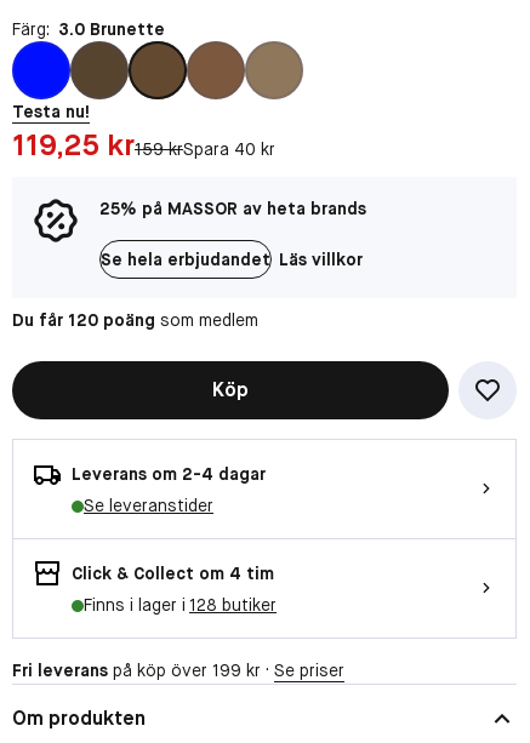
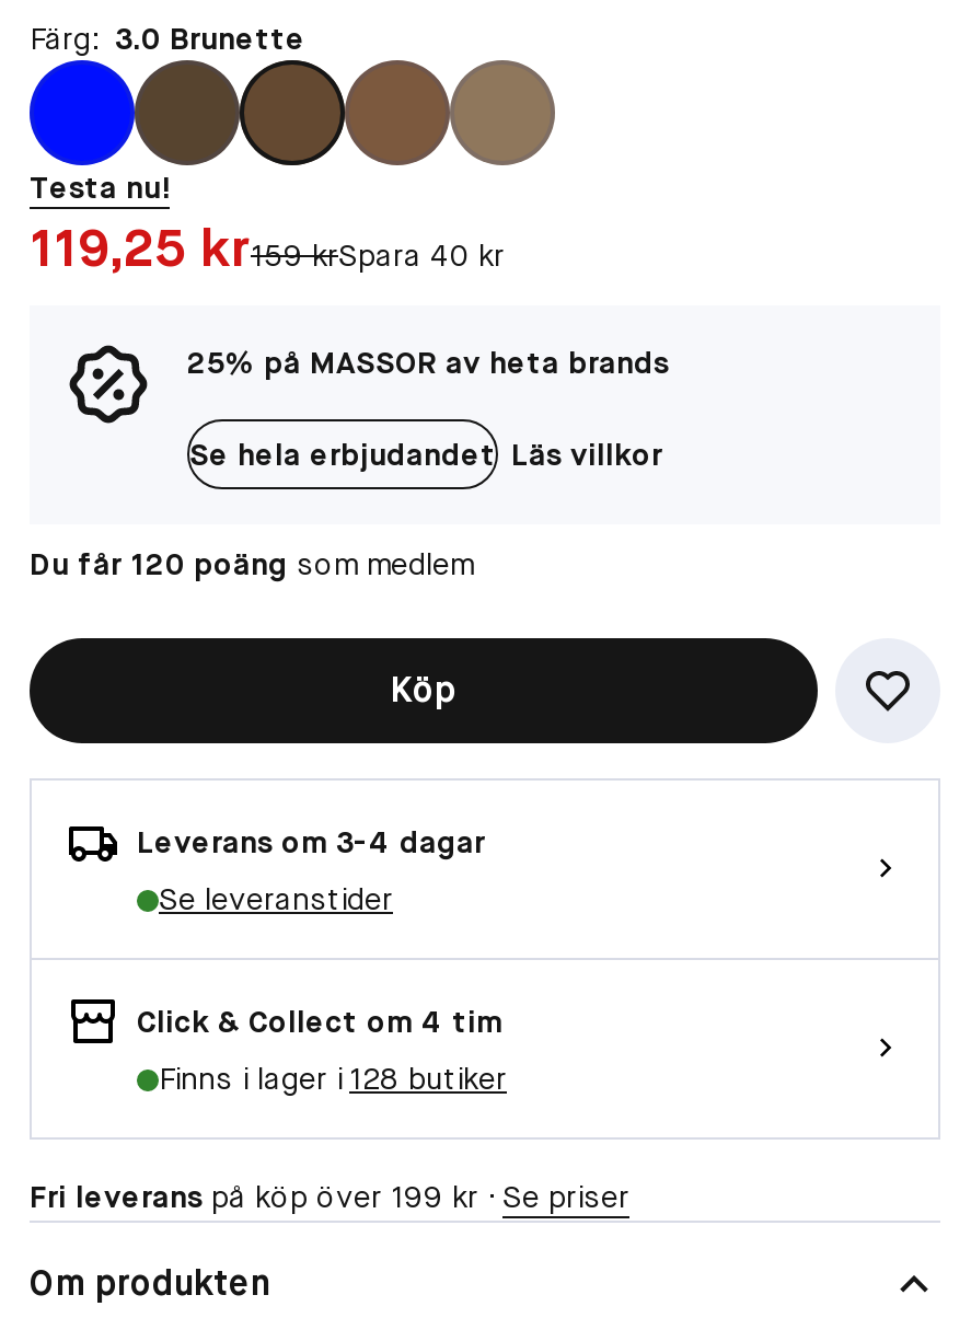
- Leverans om 2-4 dagar
+ Leverans om 3-4 dagar
